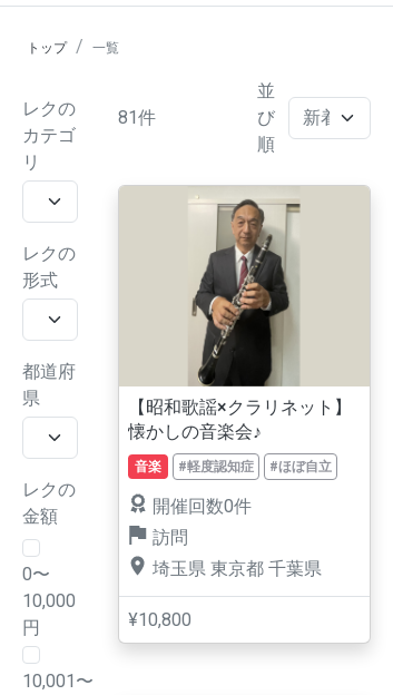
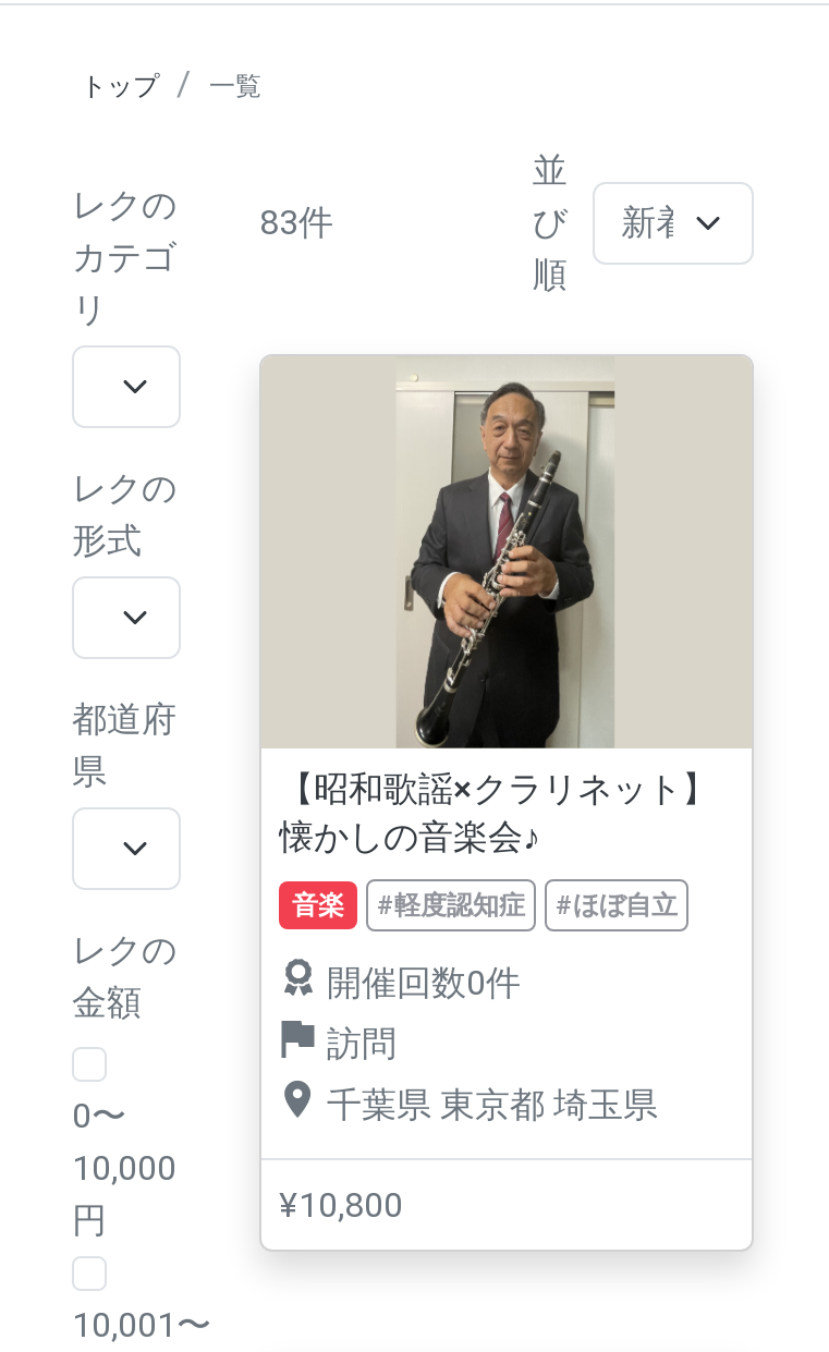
- レクの 81件
+ レクの 83件

- 埼玉県 東京都 千葉県
+ 千葉県 東京都 埼玉県
